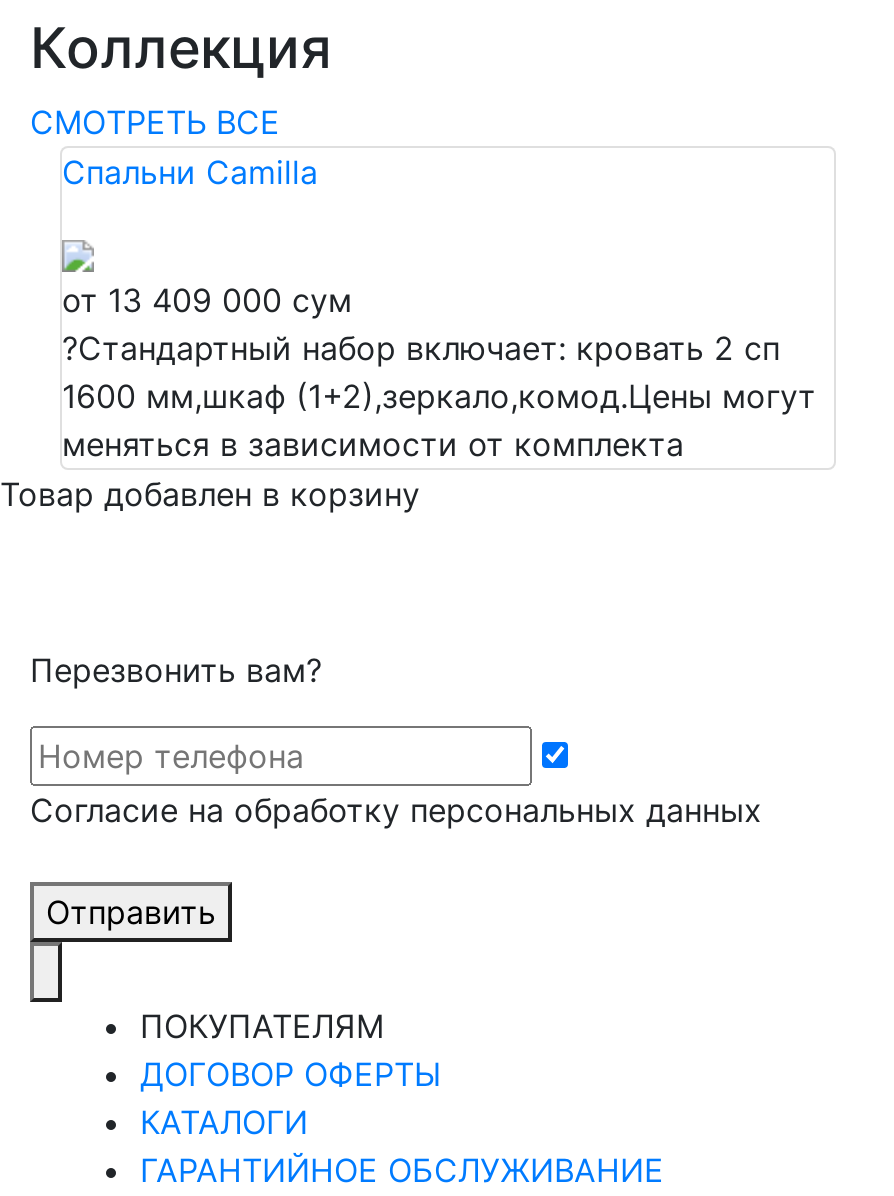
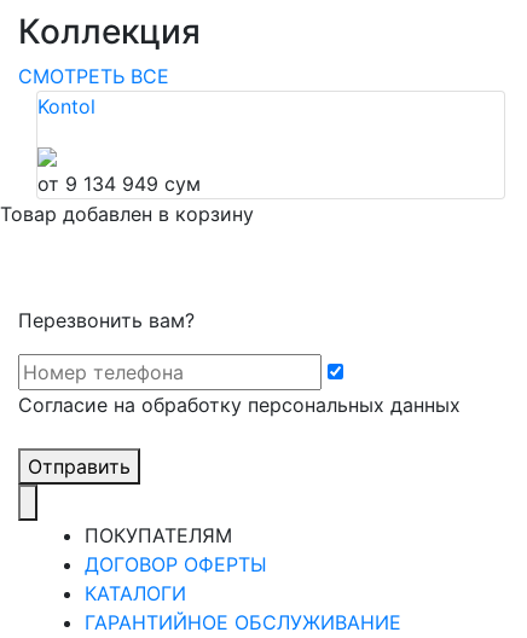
- Спальни Camilla
+ Kontol

- от 13 409 000 сум
- ?Стандартный набор включает: кровать 2 сп
- 1600 мм,шкаф (1+2),зеркало,комод.Цены могут
- меняться в зависимости от комплекта
+ от 9 134 949 сум
